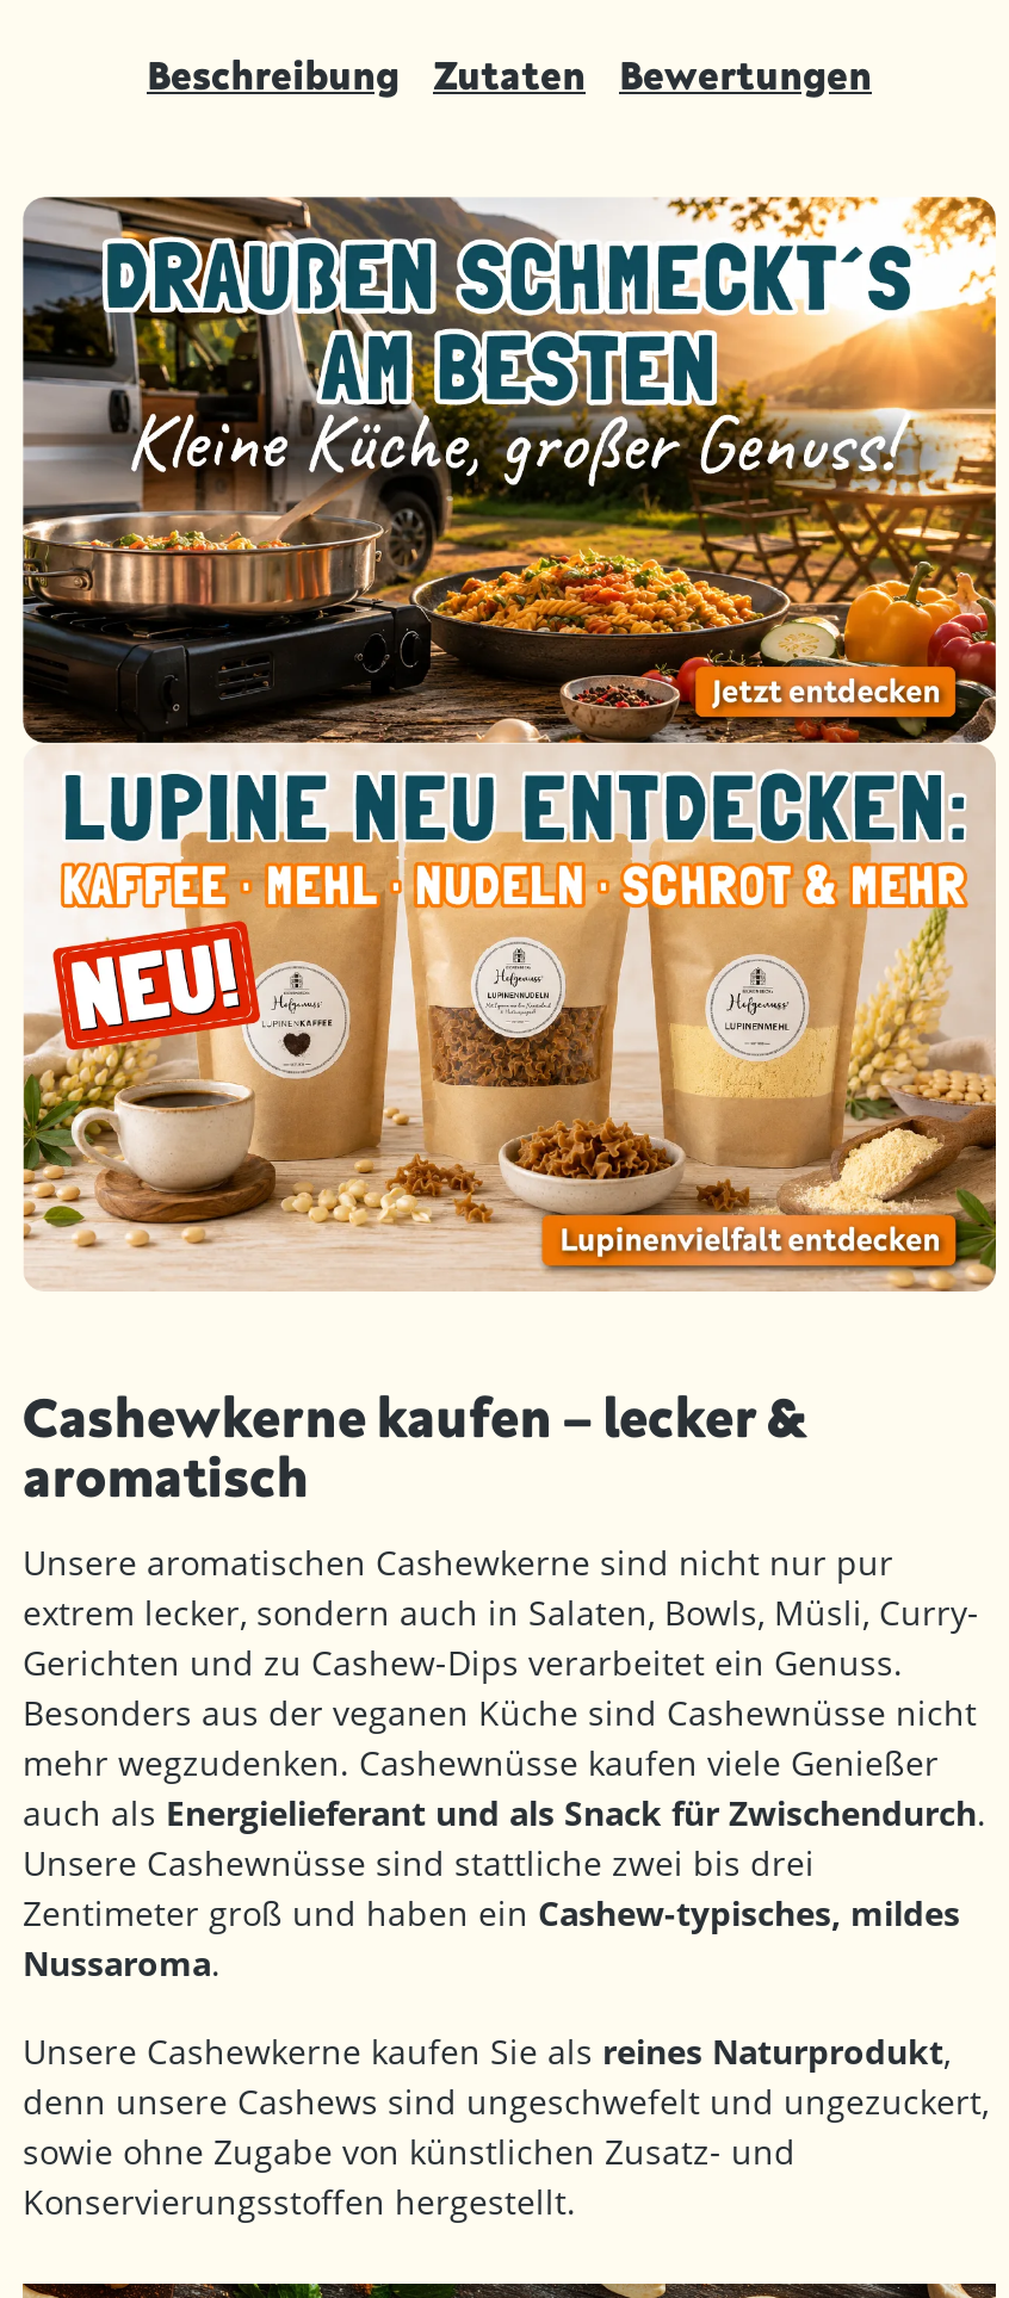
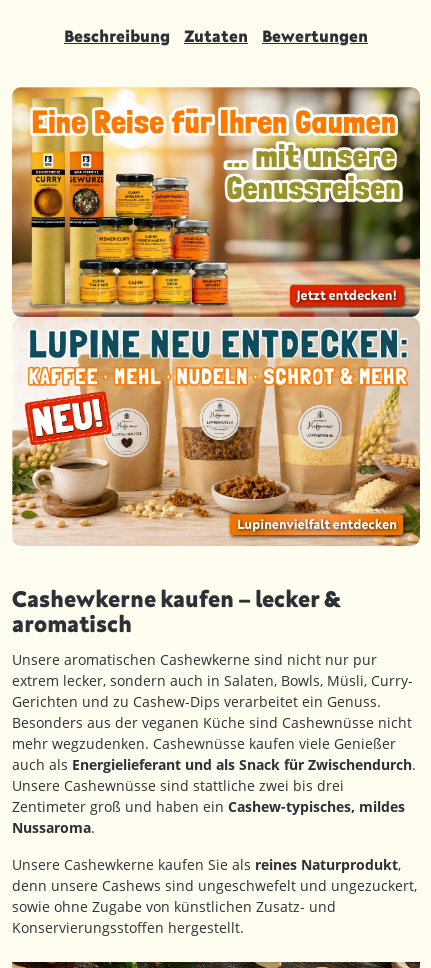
- [image]
+ [image]
